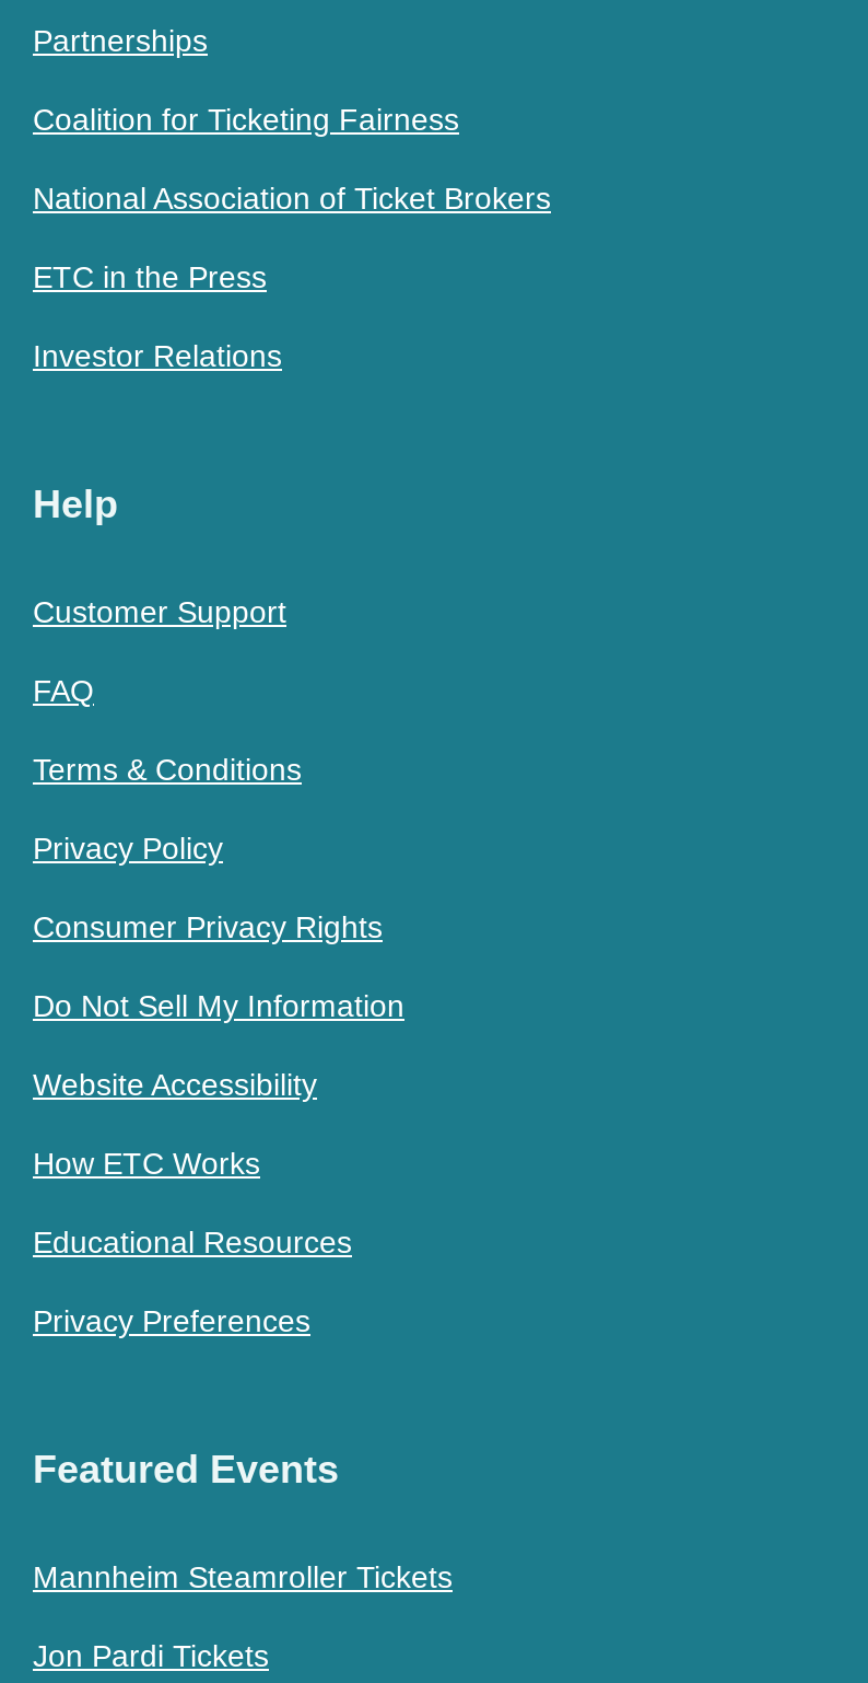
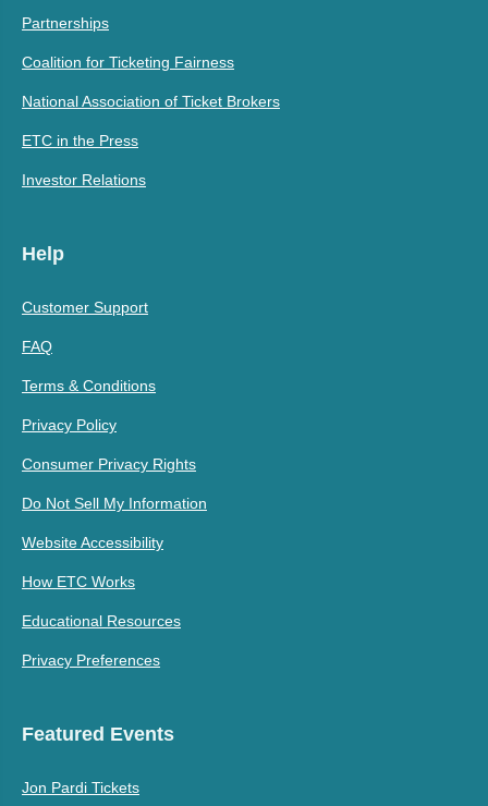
- Mannheim Steamroller Tickets
